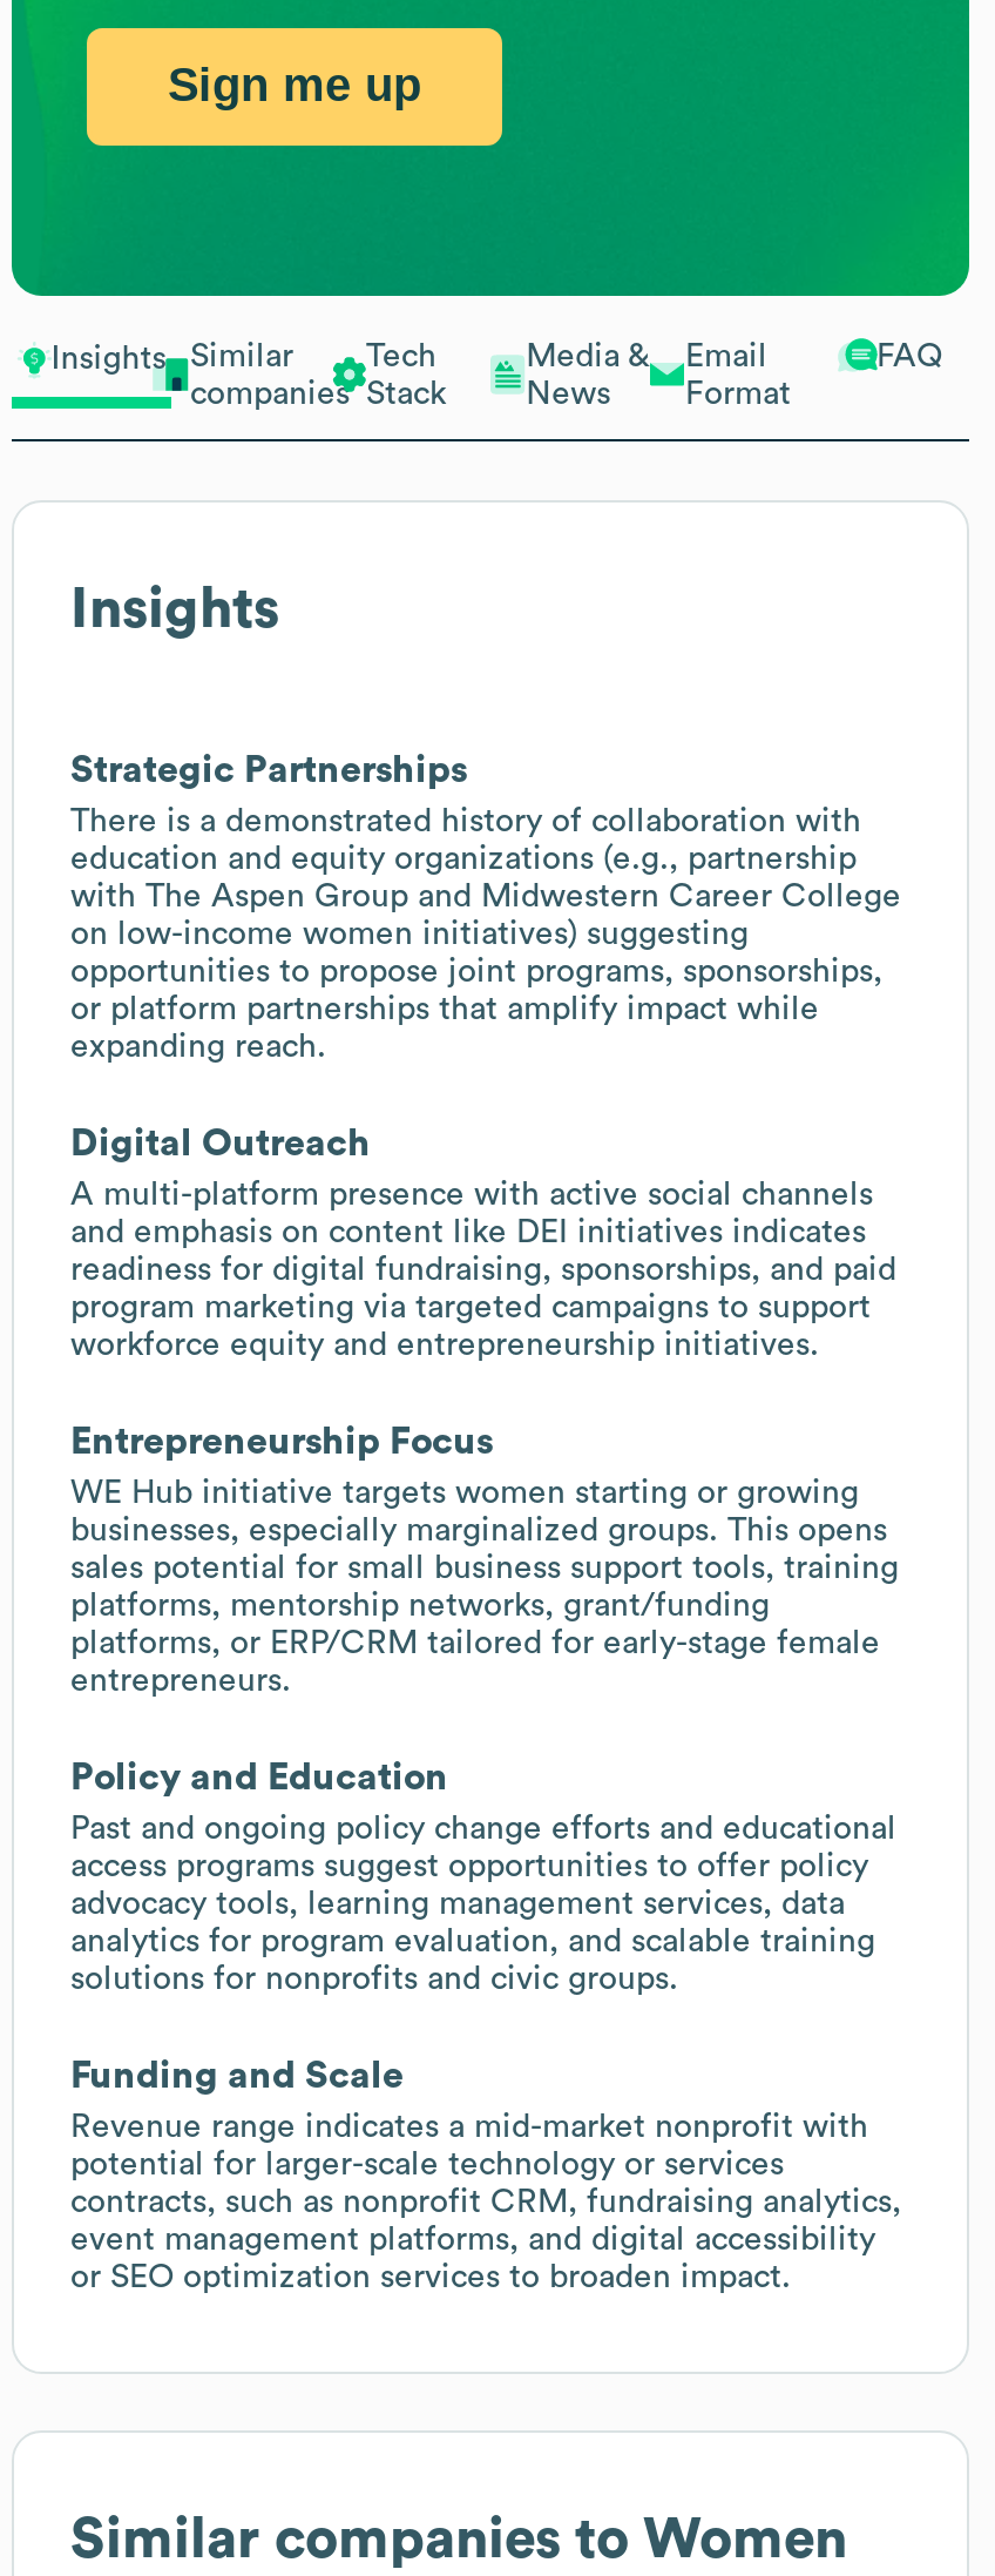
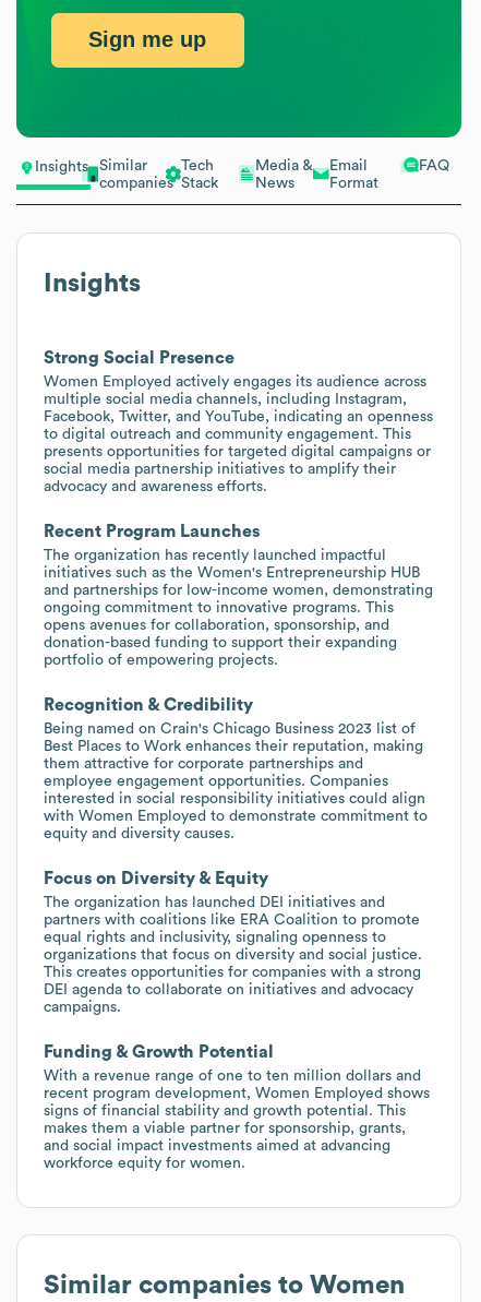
- Strategic Partnerships
- There is a demonstrated history of collaboration with
- education and equity organizations (e.g., partnership
- with The Aspen Group and Midwestern Career College
- on low-income women initiatives) suggesting
- opportunities to propose joint programs, sponsorships,
- or platform partnerships that amplify impact while
- expanding reach.
+ Strong Social Presence
+ Women Employed actively engages its audience across
+ multiple social media channels, including Instagram,
+ Facebook, Twitter, and YouTube, indicating an openness
+ to digital outreach and community engagement. This
+ presents opportunities for targeted digital campaigns or
+ social media partnership initiatives to amplify their
+ advocacy and awareness efforts.

- Digital Outreach
- A multi-platform presence with active social channels
- and emphasis on content like DEI initiatives indicates
- readiness for digital fundraising, sponsorships, and paid
- program marketing via targeted campaigns to support
- workforce equity and entrepreneurship initiatives.
+ Recent Program Launches
+ The organization has recently launched impactful
+ initiatives such as the Women's Entrepreneurship HUB
+ and partnerships for low-income women, demonstrating
+ ongoing commitment to innovative programs. This
+ opens avenues for collaboration, sponsorship, and
+ donation-based funding to support their expanding
+ portfolio of empowering projects.

- Entrepreneurship Focus
- WE Hub initiative targets women starting or growing
- businesses, especially marginalized groups. This opens
- sales potential for small business support tools, training
- platforms, mentorship networks, grant/funding
- platforms, or ERP/CRM tailored for early-stage female
- entrepreneurs.
+ Recognition & Credibility
+ Being named on Crain's Chicago Business 2023 list of
+ Best Places to Work enhances their reputation, making
+ them attractive for corporate partnerships and
+ employee engagement opportunities. Companies
+ interested in social responsibility initiatives could align
+ with Women Employed to demonstrate commitment to
+ equity and diversity causes.

- Policy and Education
- Past and ongoing policy change efforts and educational
- access programs suggest opportunities to offer policy
- advocacy tools, learning management services, data
- analytics for program evaluation, and scalable training
- solutions for nonprofits and civic groups.
+ Focus on Diversity & Equity
+ The organization has launched DEI initiatives and
+ partners with coalitions like ERA Coalition to promote
+ equal rights and inclusivity, signaling openness to
+ organizations that focus on diversity and social justice.
+ This creates opportunities for companies with a strong
+ DEI agenda to collaborate on initiatives and advocacy
+ campaigns.

- Funding and Scale
- Revenue range indicates a mid-market nonprofit with
- potential for larger-scale technology or services
- contracts, such as nonprofit CRM, fundraising analytics,
- event management platforms, and digital accessibility
- or SEO optimization services to broaden impact.
+ Funding & Growth Potential
+ With a revenue range of one to ten million dollars and
+ recent program development, Women Employed shows
+ signs of financial stability and growth potential. This
+ makes them a viable partner for sponsorship, grants,
+ and social impact investments aimed at advancing
+ workforce equity for women.
